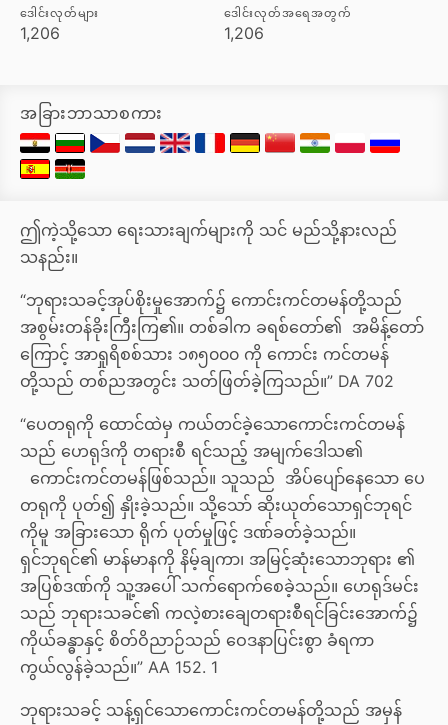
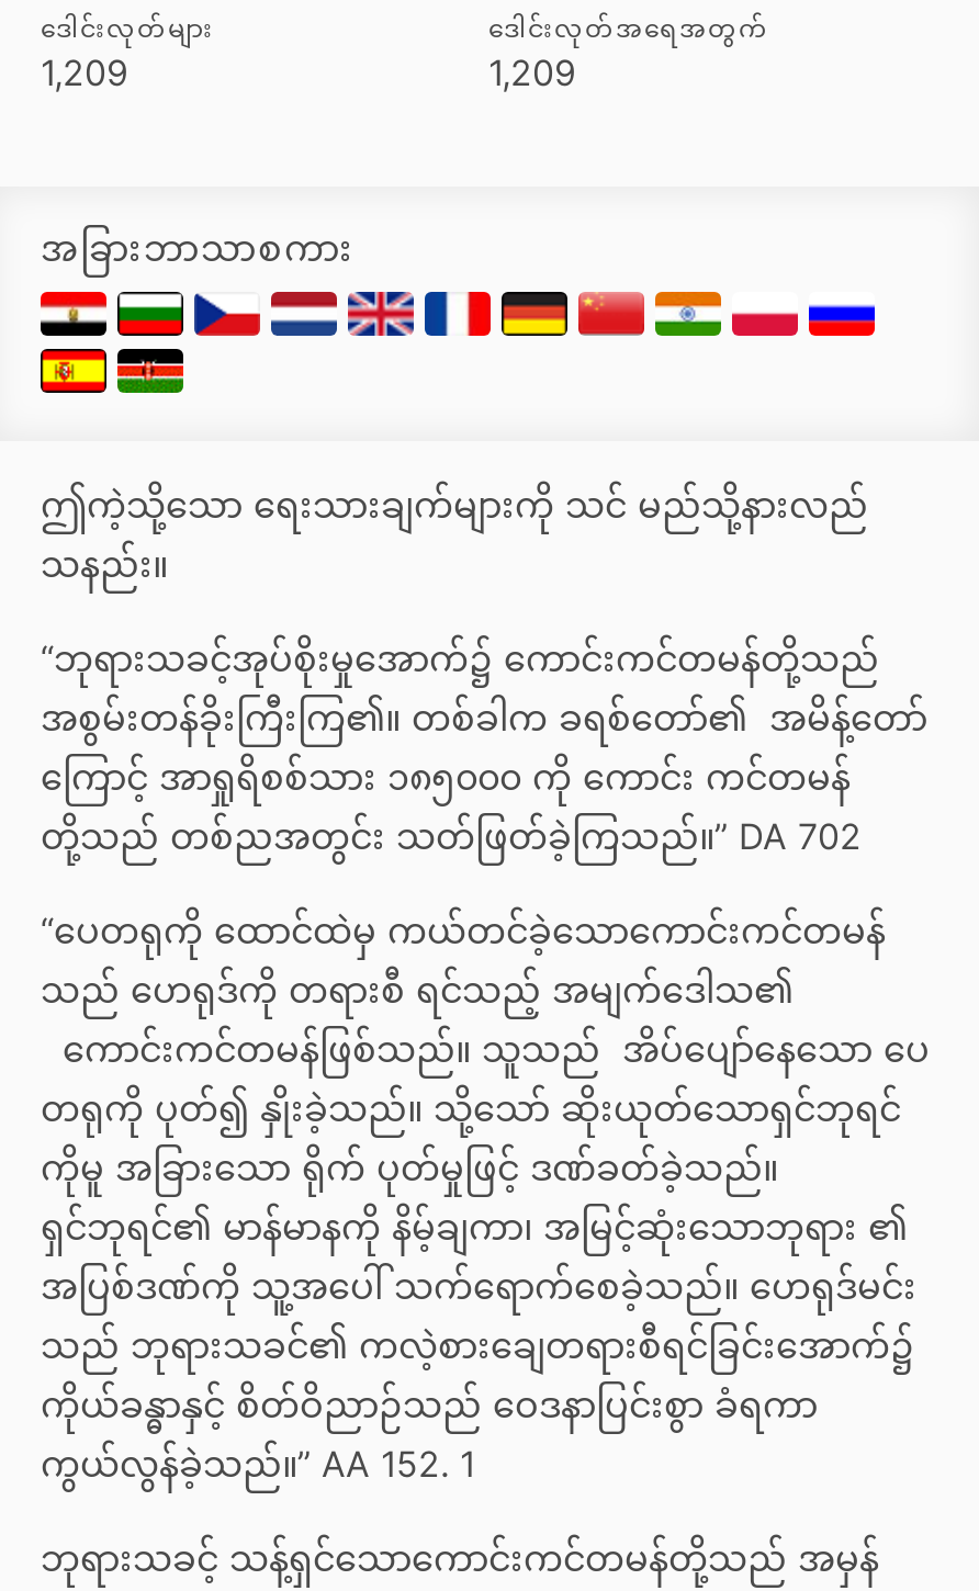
- 1,206
+ 1,209

- 1,206
+ 1,209
